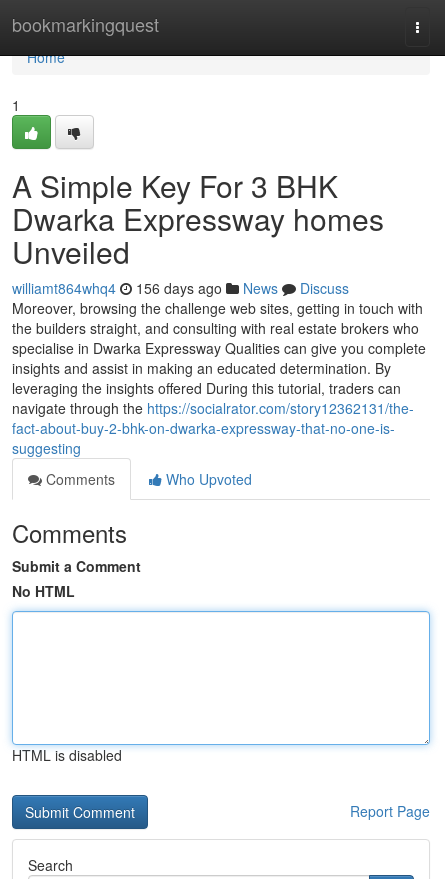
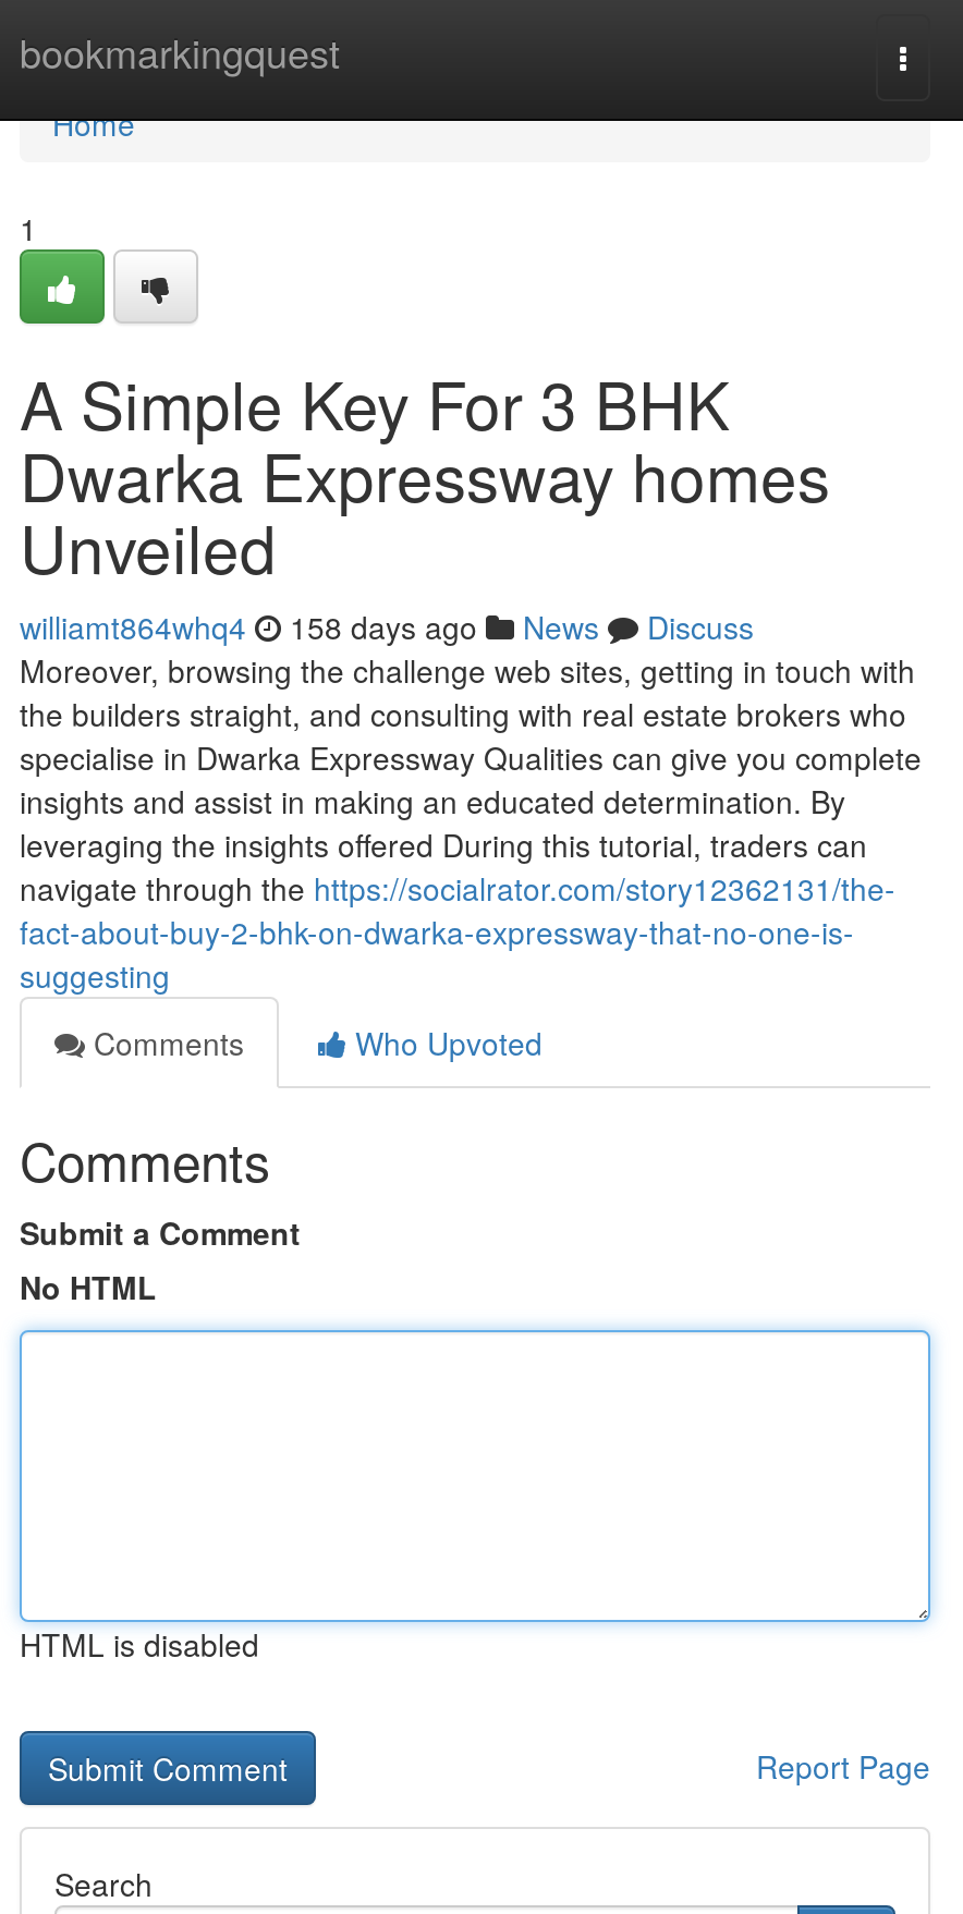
- williamt864whq4 156 days ago News Discuss
+ williamt864whq4 158 days ago News Discuss
